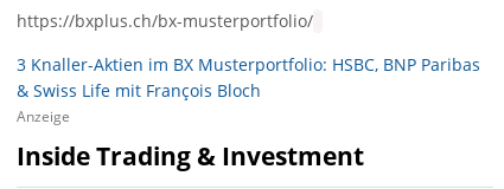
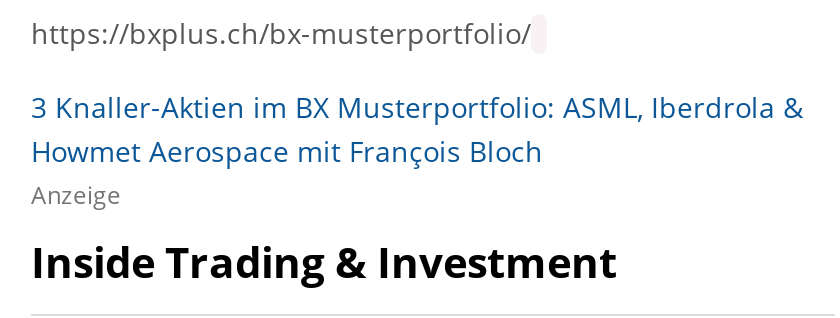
- 3 Knaller-Aktien im BX Musterportfolio: HSBC, BNP Paribas
- & Swiss Life mit François Bloch
+ 3 Knaller-Aktien im BX Musterportfolio: ASML, Iberdrola &
+ Howmet Aerospace mit François Bloch
